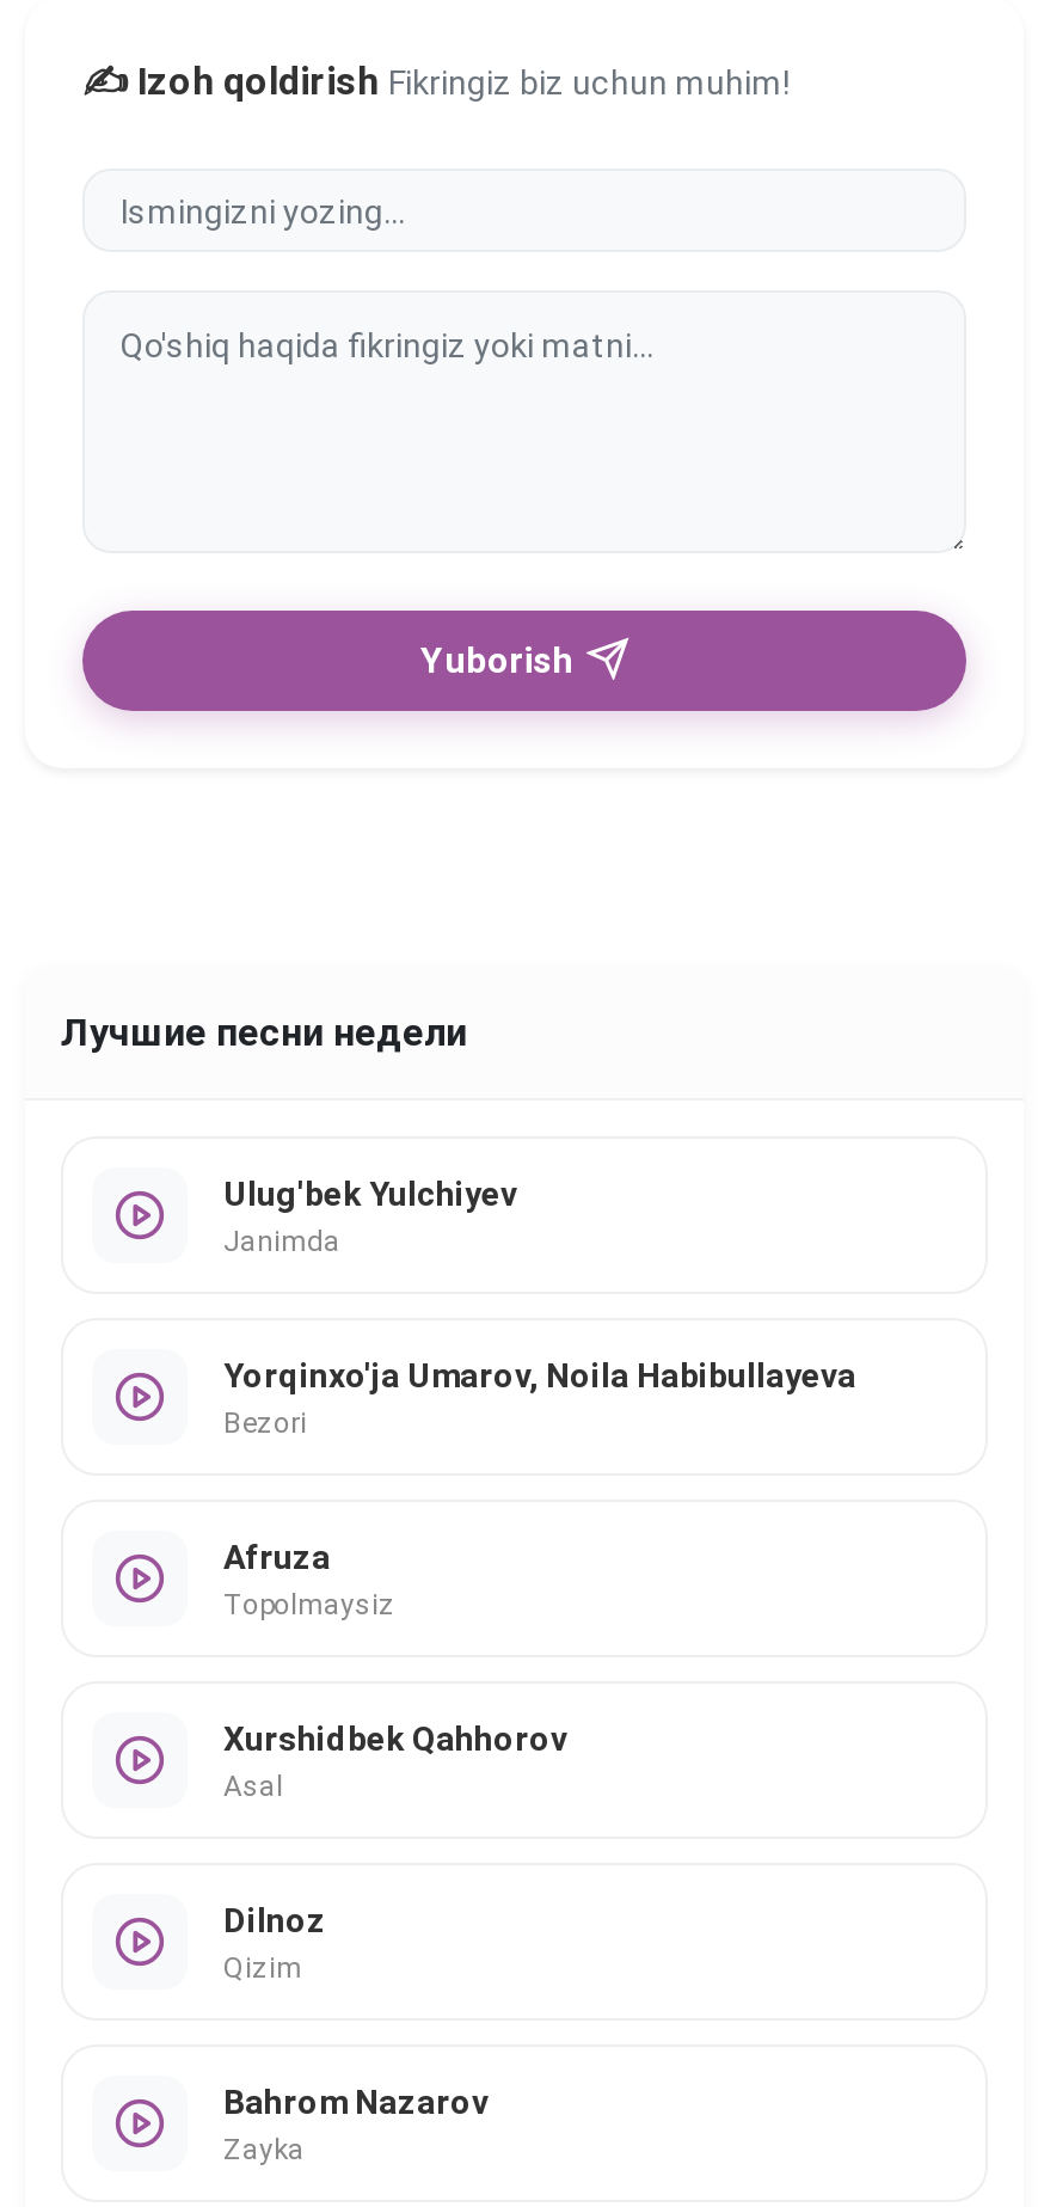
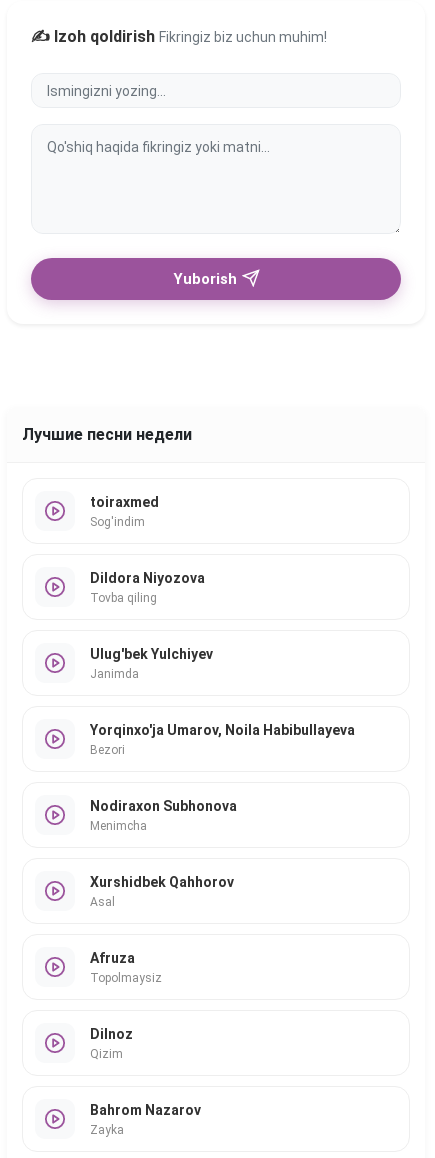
+ toiraxmed
+ Sog'indim

+ Dildora Niyozova
+ Tovba qiling

+ Nodiraxon Subhonova
+ Menimcha

moved down: Afruza | Topolmaysiz
